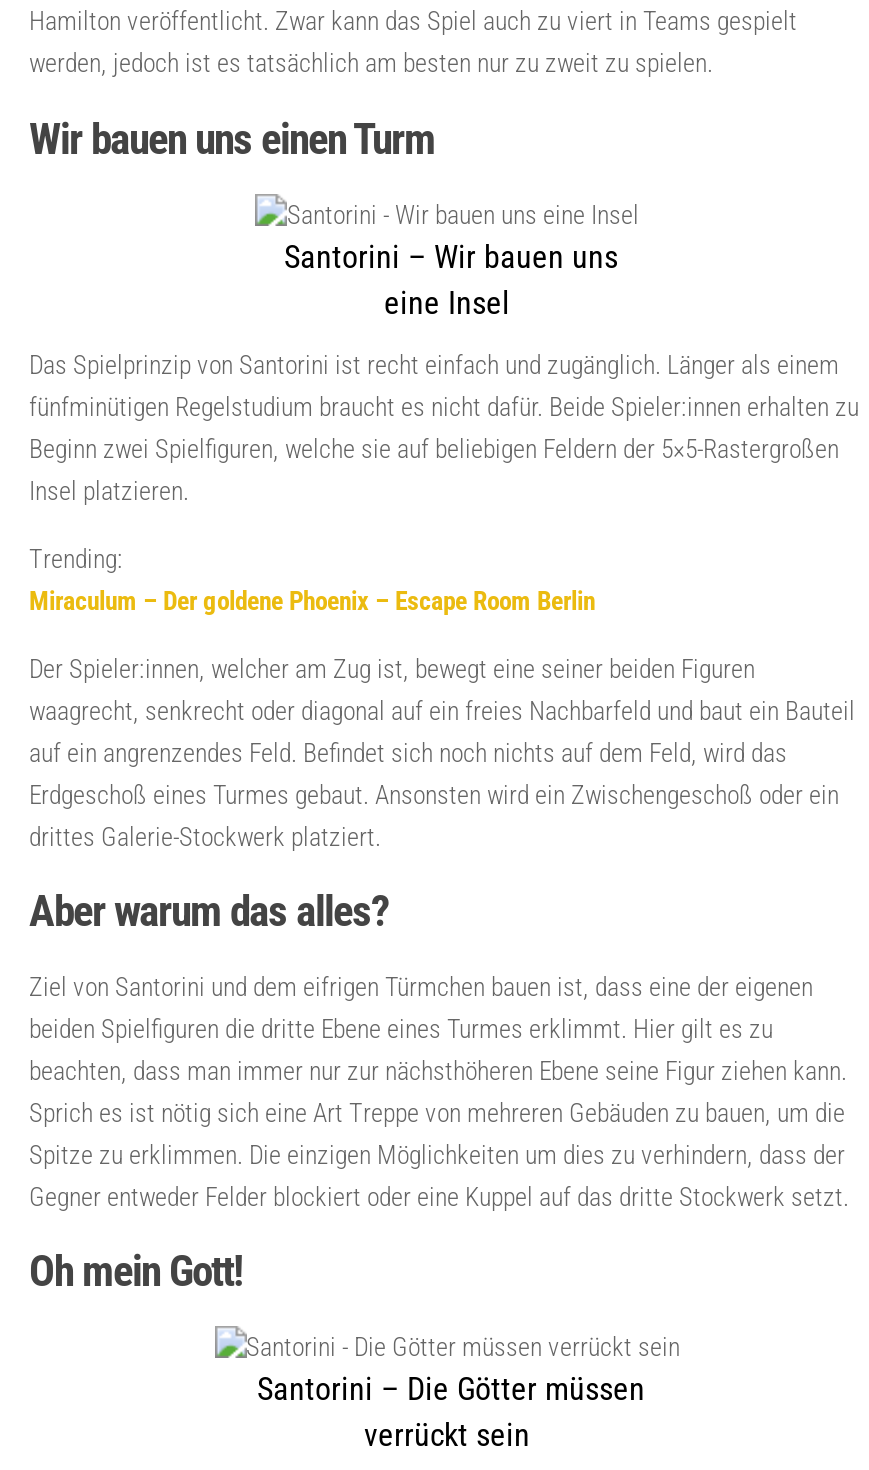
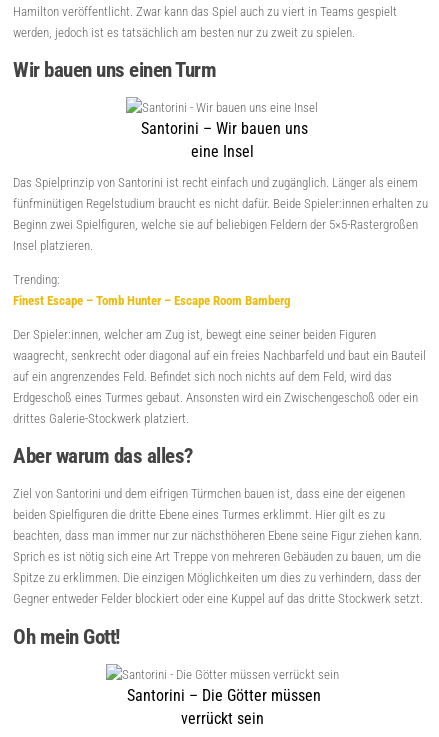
- Miraculum – Der goldene Phoenix – Escape Room Berlin
+ Finest Escape – Tomb Hunter – Escape Room Bamberg
